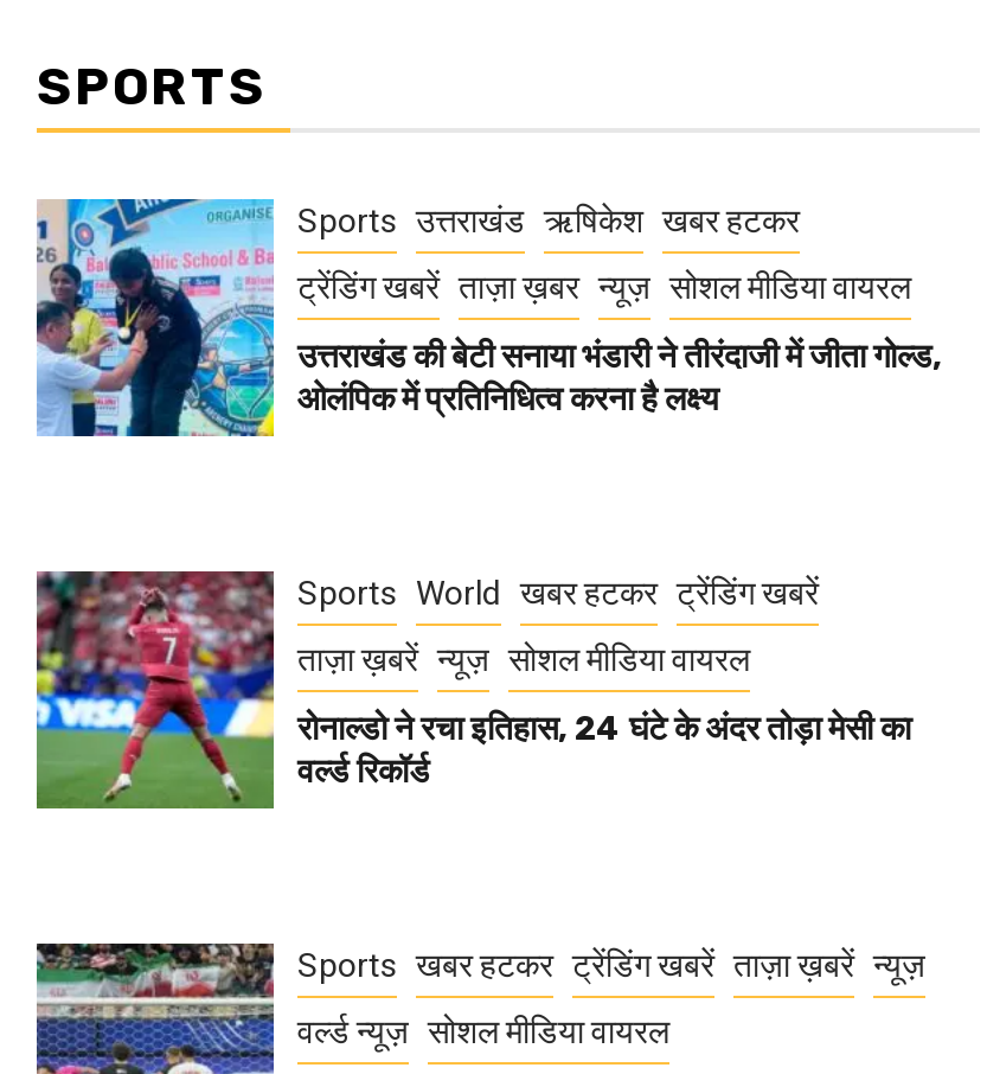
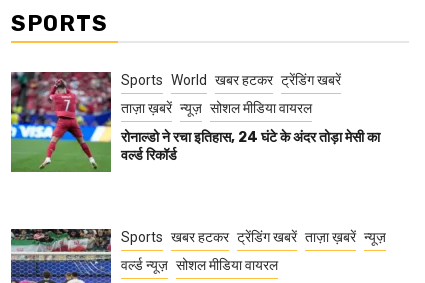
- [image]
- Sports उत्तराखंड ऋषिकेश खबर हटकर
- ट्रेंडिंग खबरें ताज़ा ख़बर न्यूज़ सोशल मीडिया वायरल
- उत्तराखंड की बेटी सनाया भंडारी ने तीरंदाजी में जीता गोल्ड,
- ओलंपिक में प्रतिनिधित्व करना है लक्ष्य
